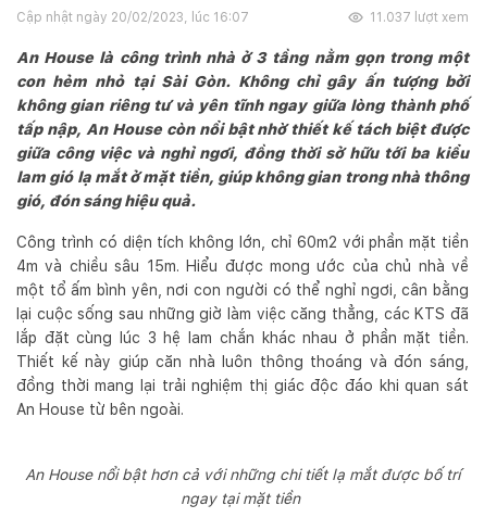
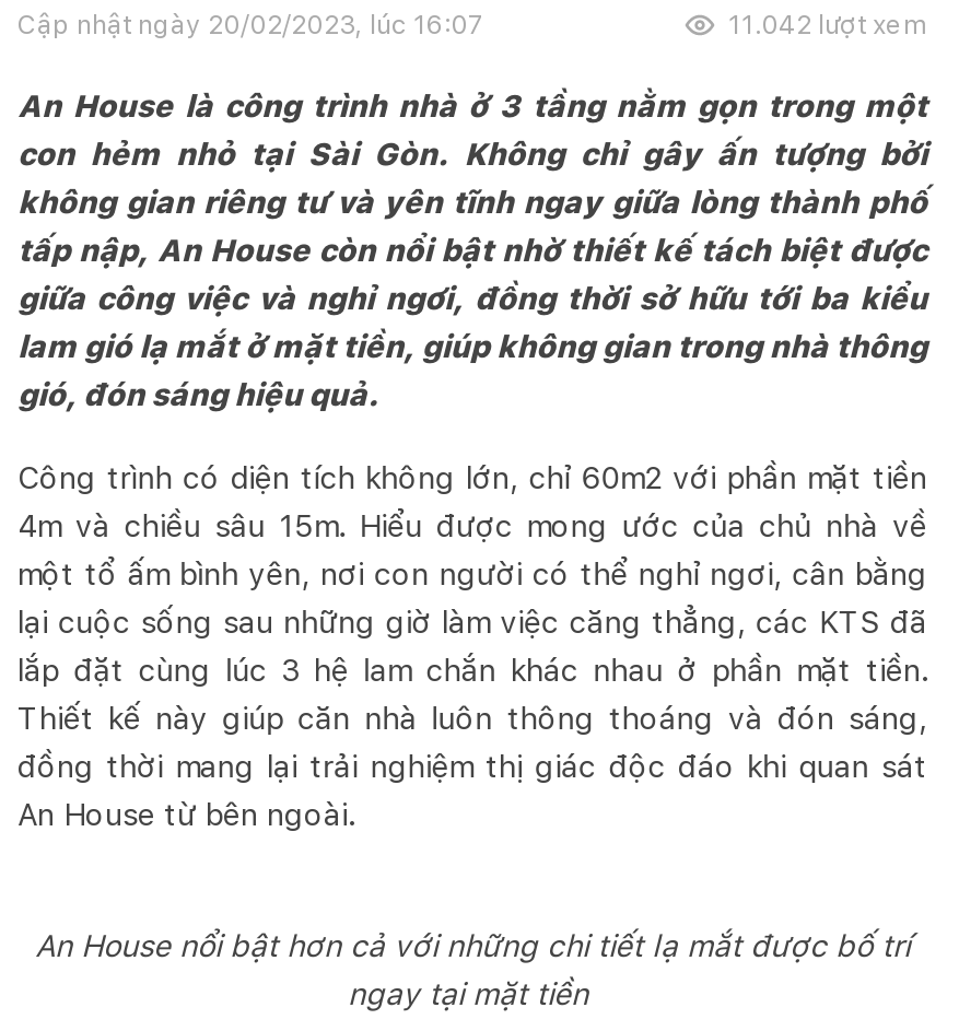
- 11.037 lượt xem
+ 11.042 lượt xem
